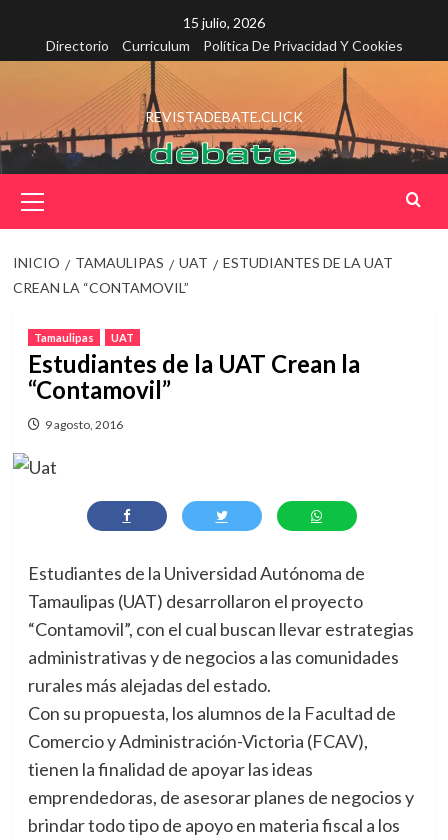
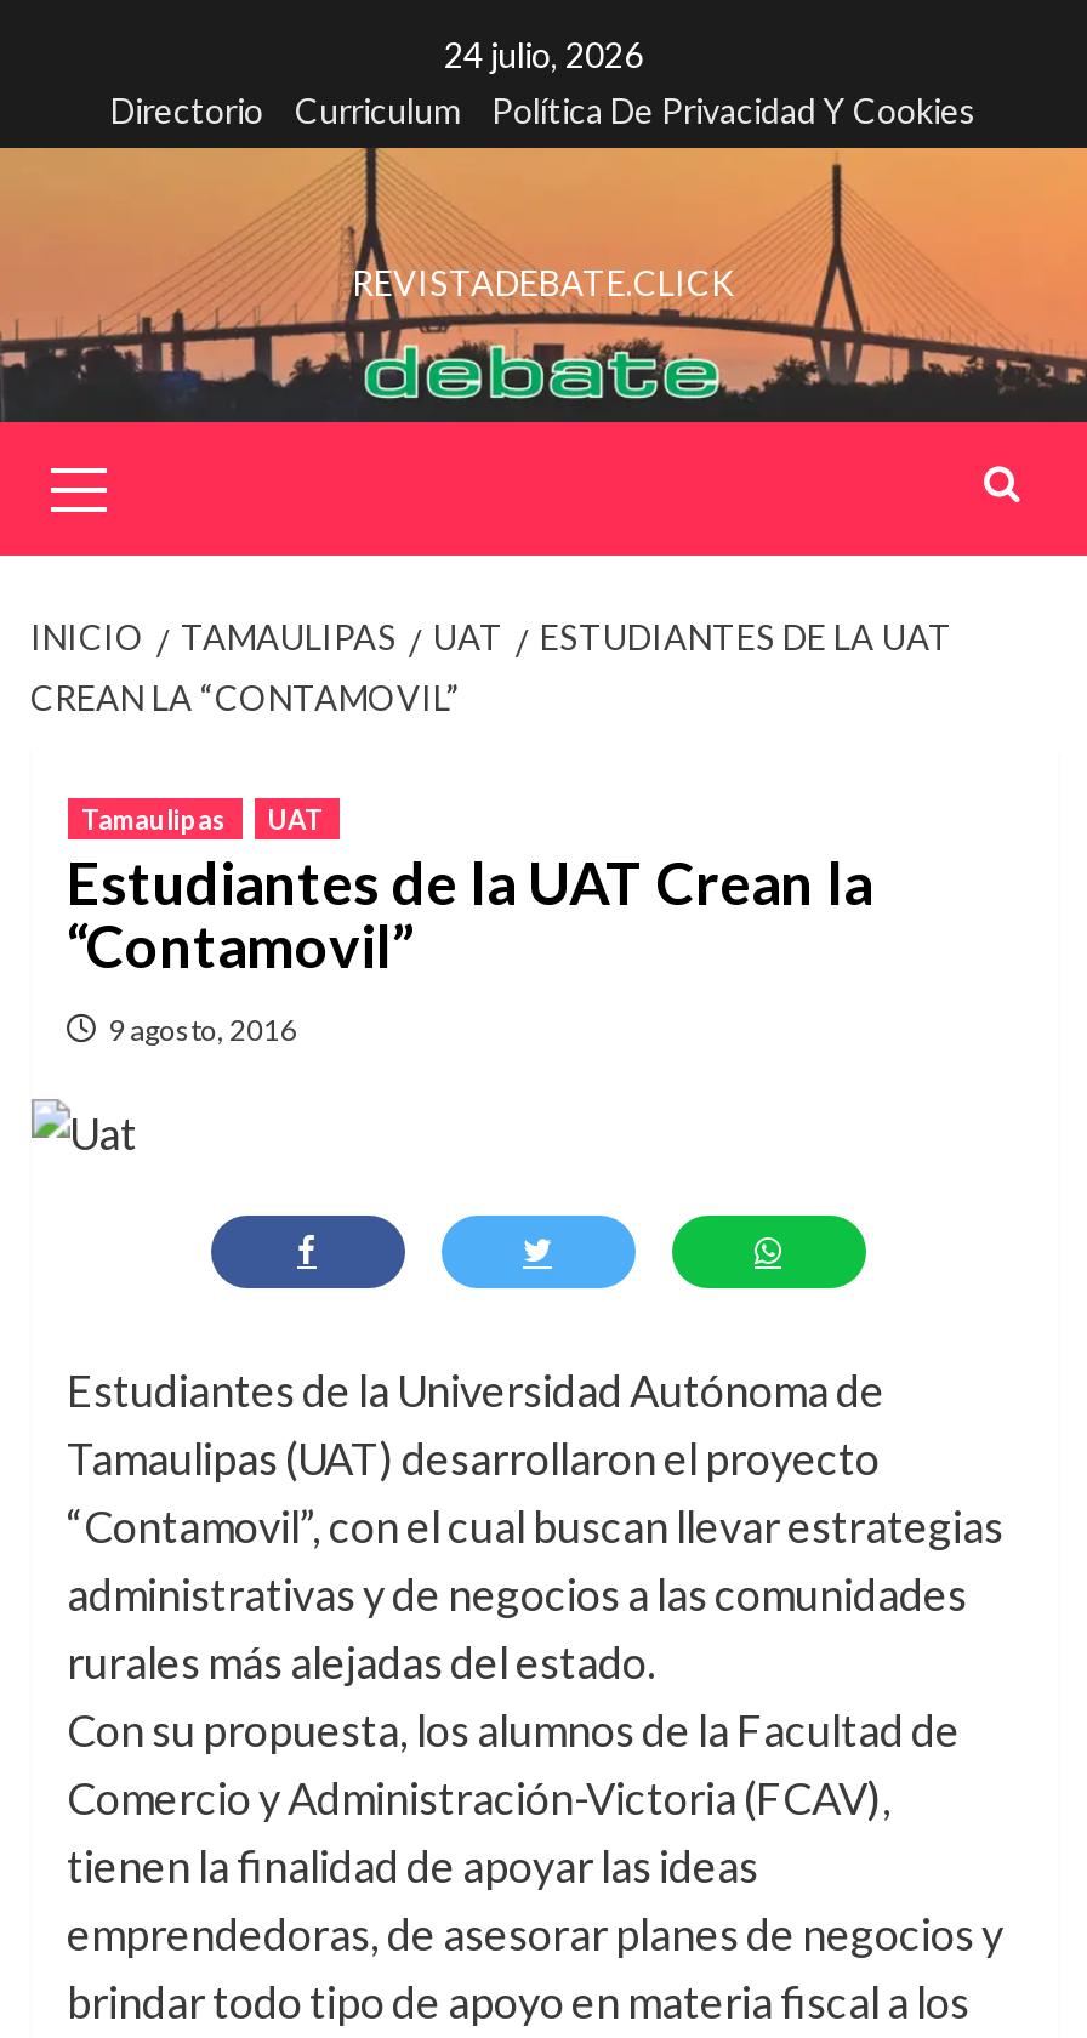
- 15 julio, 2026
+ 24 julio, 2026
